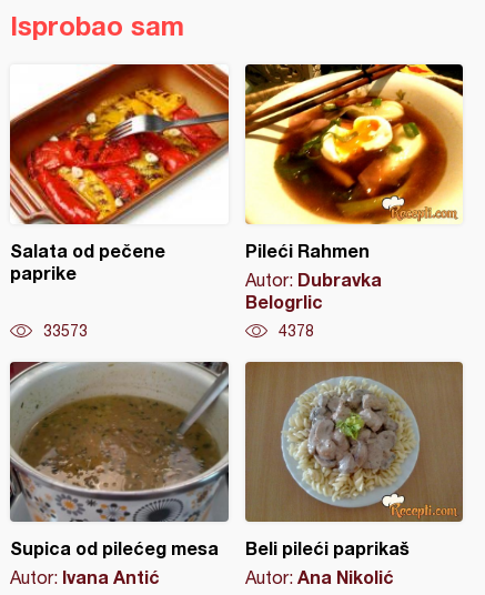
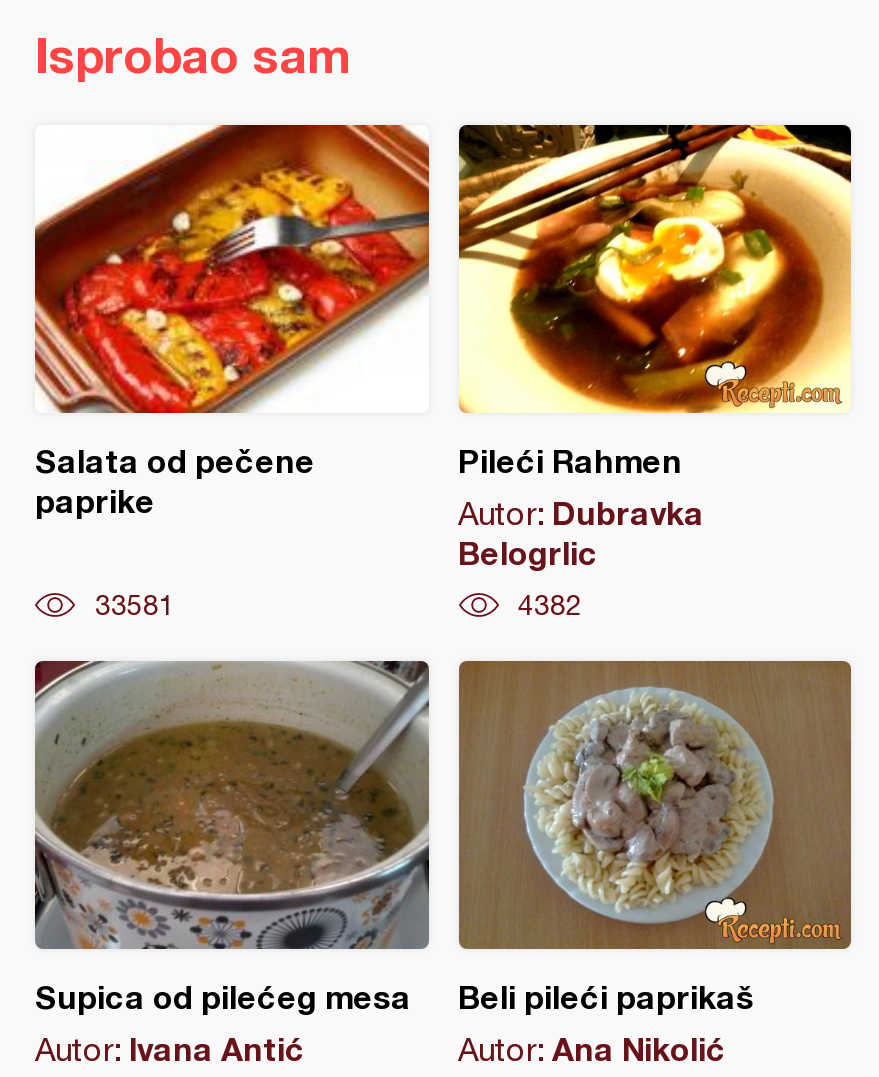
- 33573
+ 33581

- 4378
+ 4382
